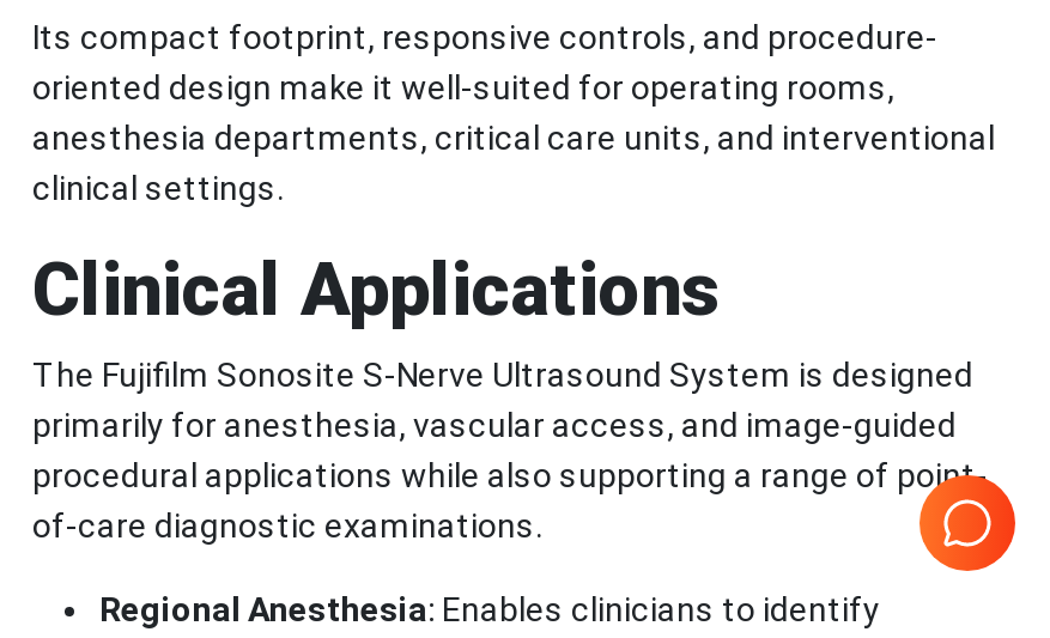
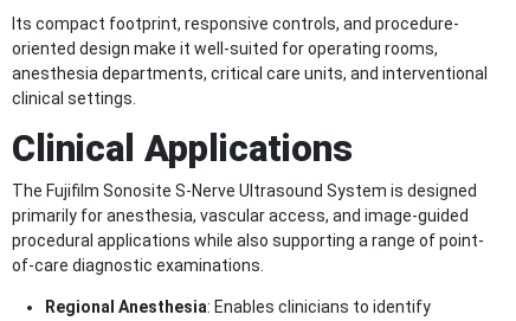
- [image]
